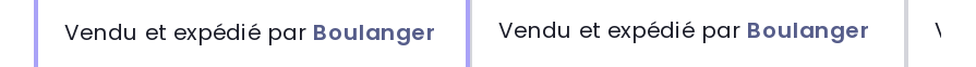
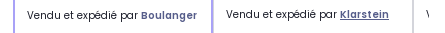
- Vendu et expédié par Boulanger
+ Vendu et expédié par Klarstein
